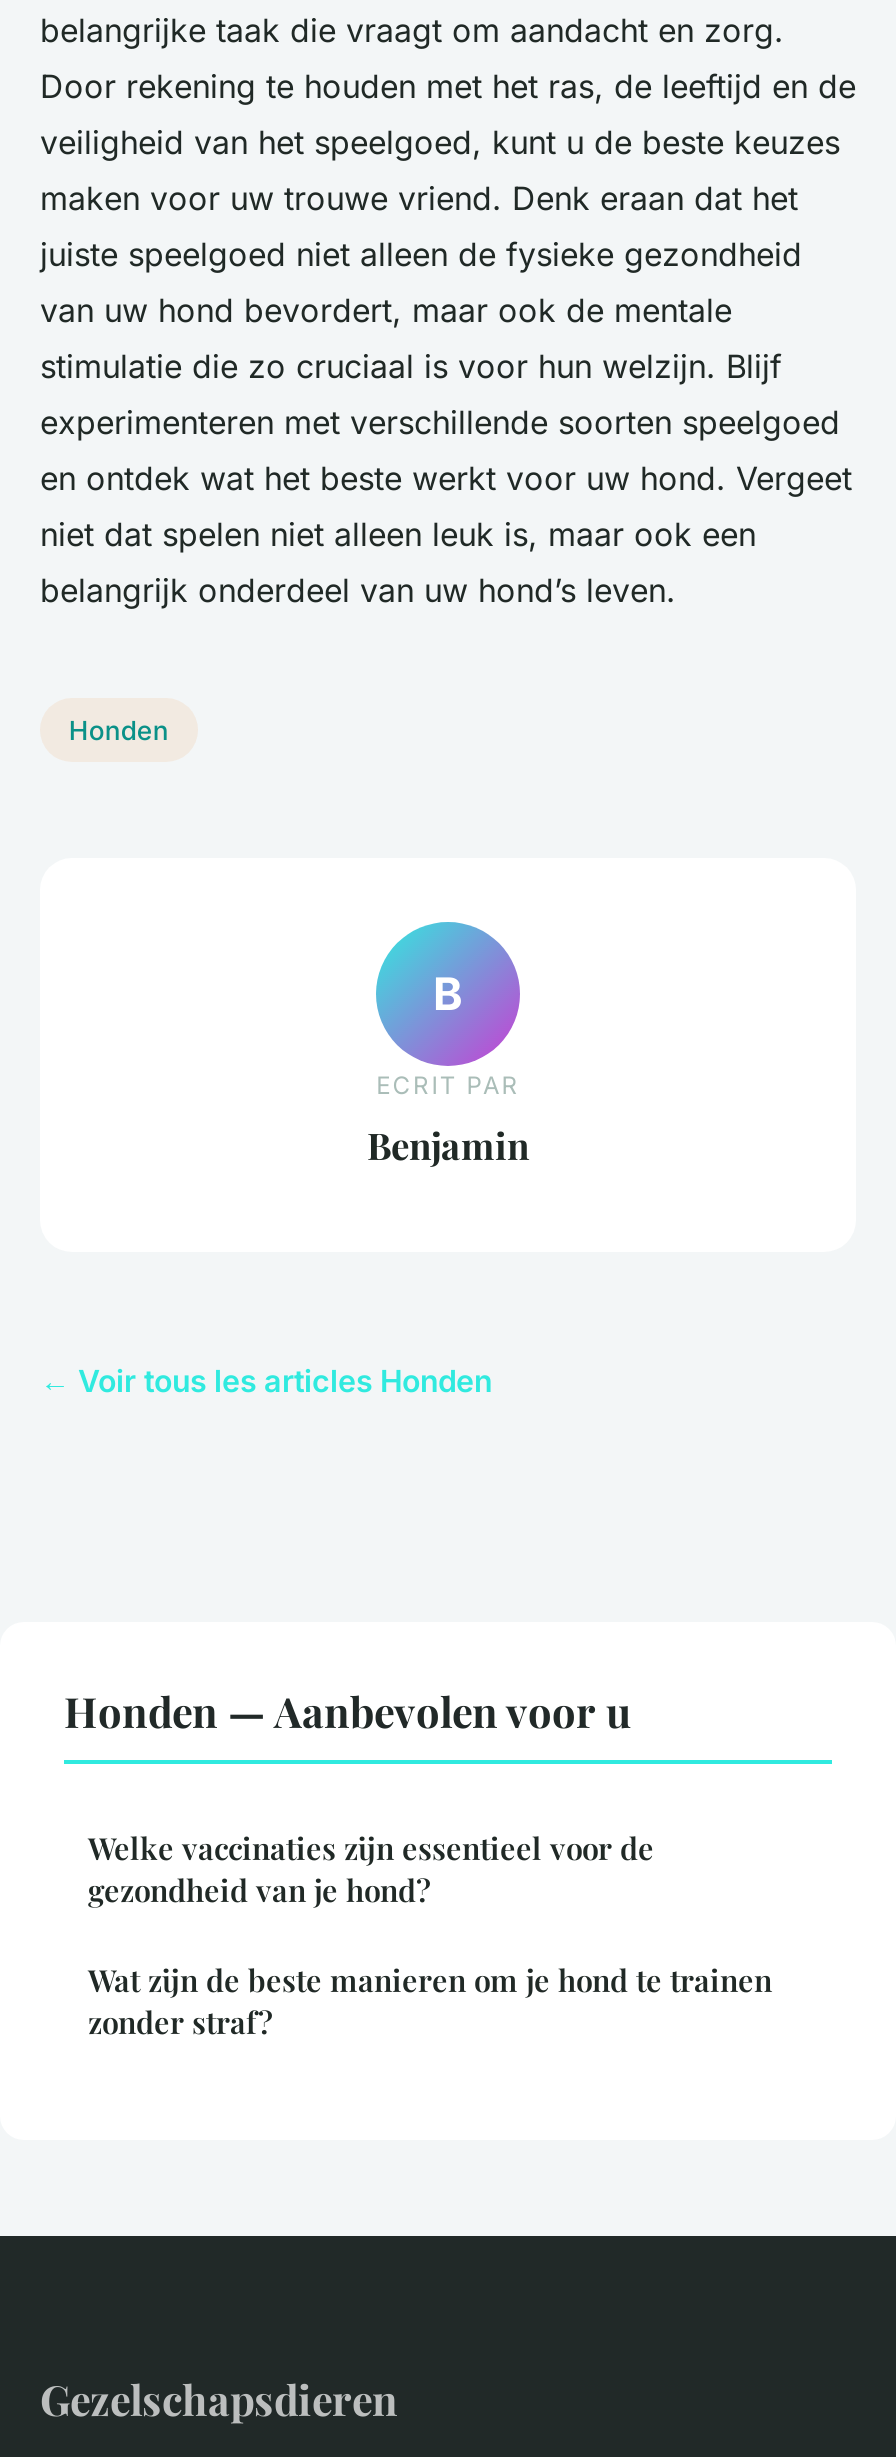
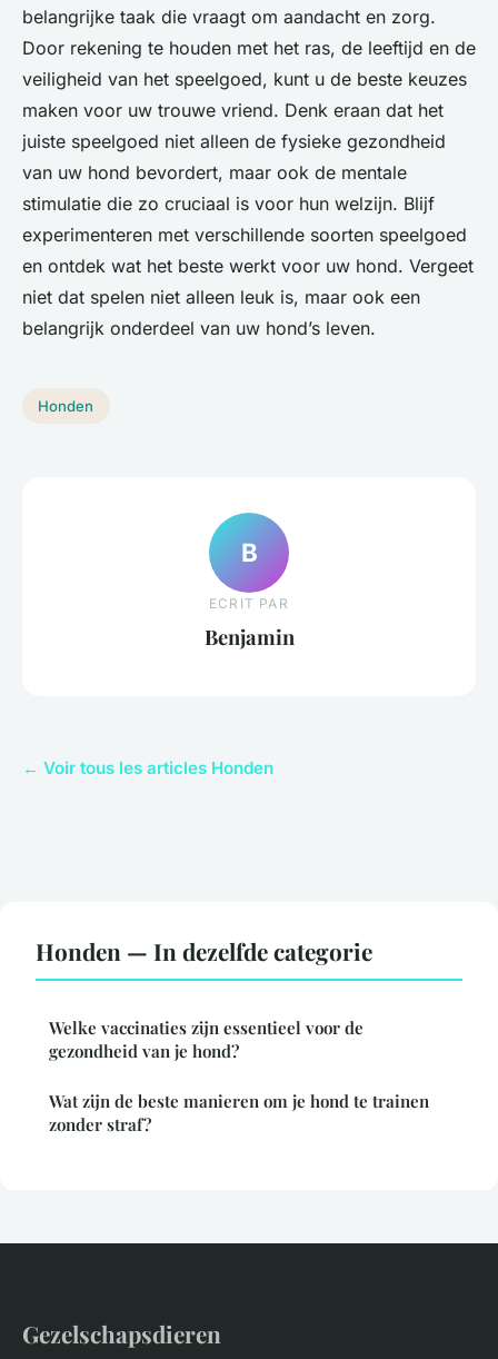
- Honden — Aanbevolen voor u
+ Honden — In dezelfde categorie
